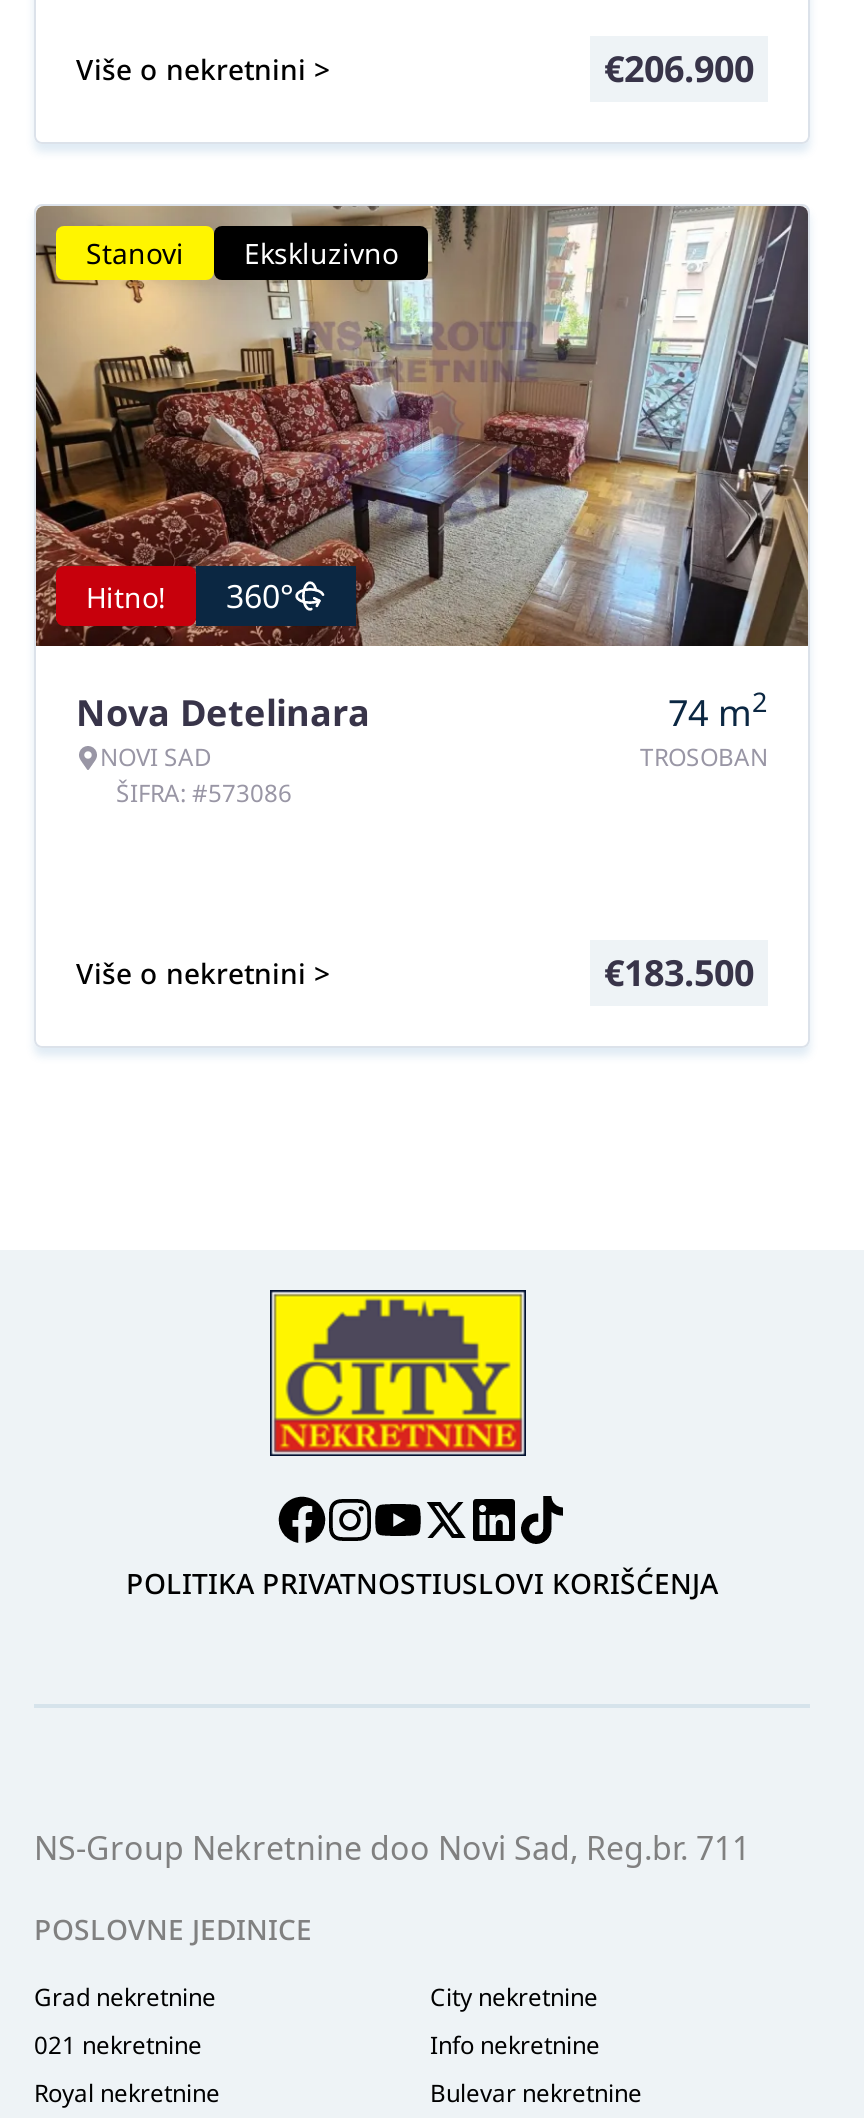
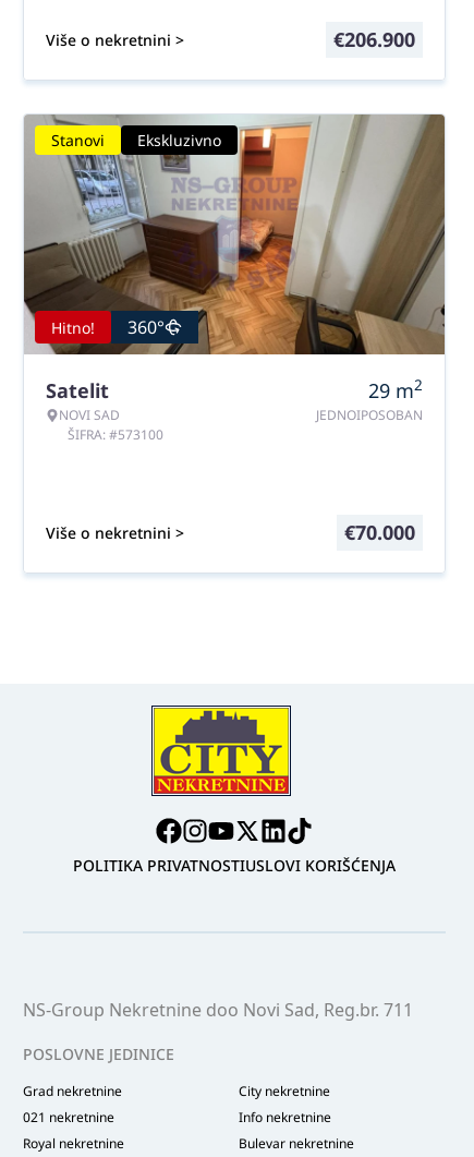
- [image]
- 74 m2
- TROSOBAN
+ [image]
+ 29 m2
+ JEDNOIPOSOBAN

- Nova Detelinara
+ Satelit

- ŠIFRA: #573086
+ ŠIFRA: #573100

- €183.500
+ €70.000
